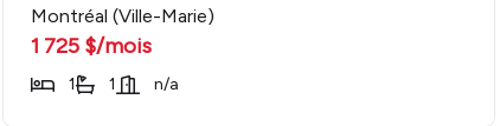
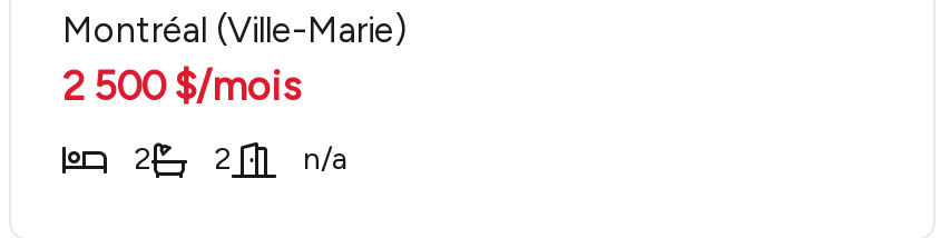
- 1 725 $/mois
+ 2 500 $/mois

- 1
+ 2

- 1
+ 2
